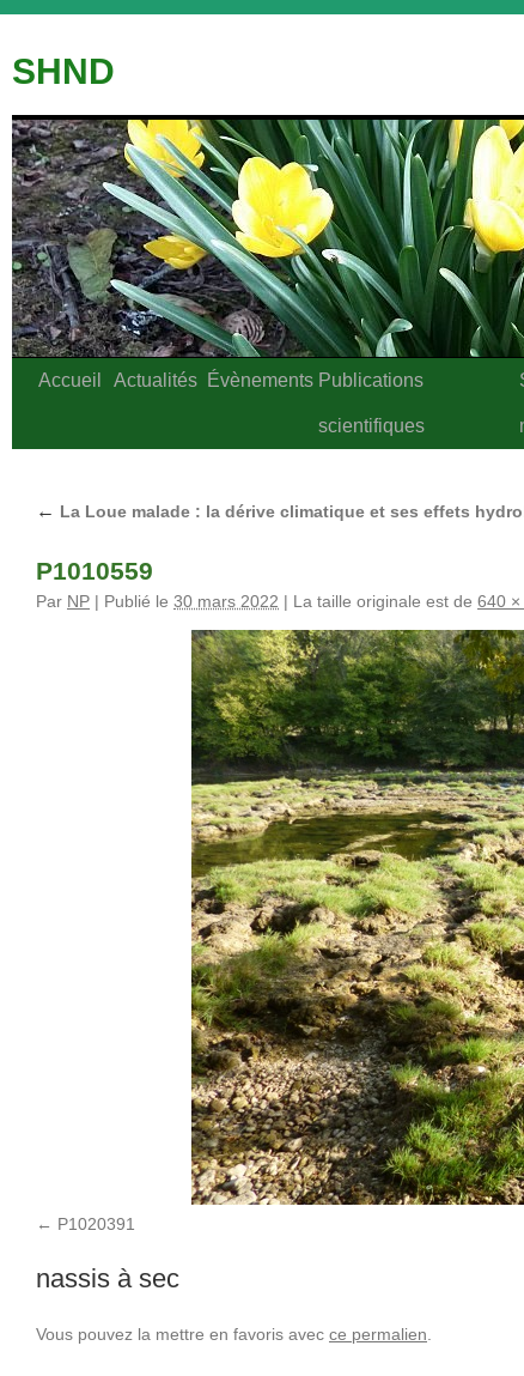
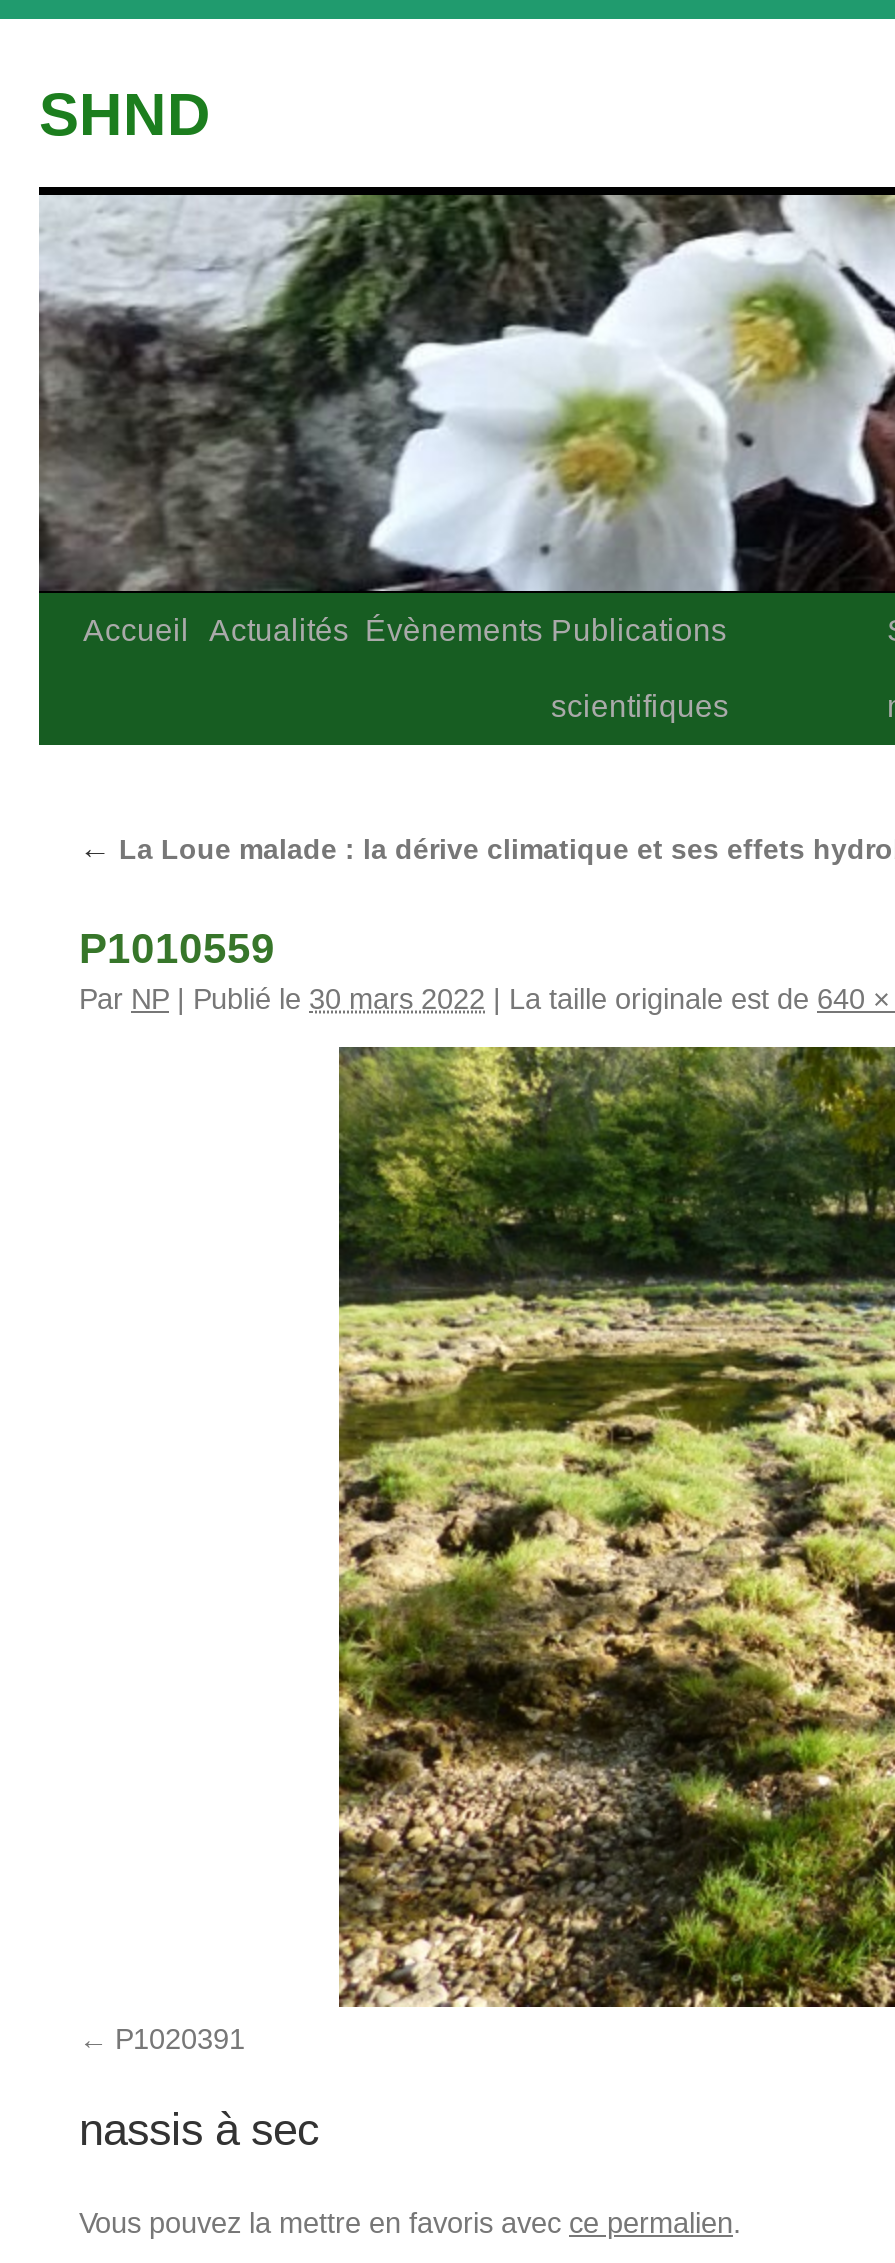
- [image]
+ [image]
